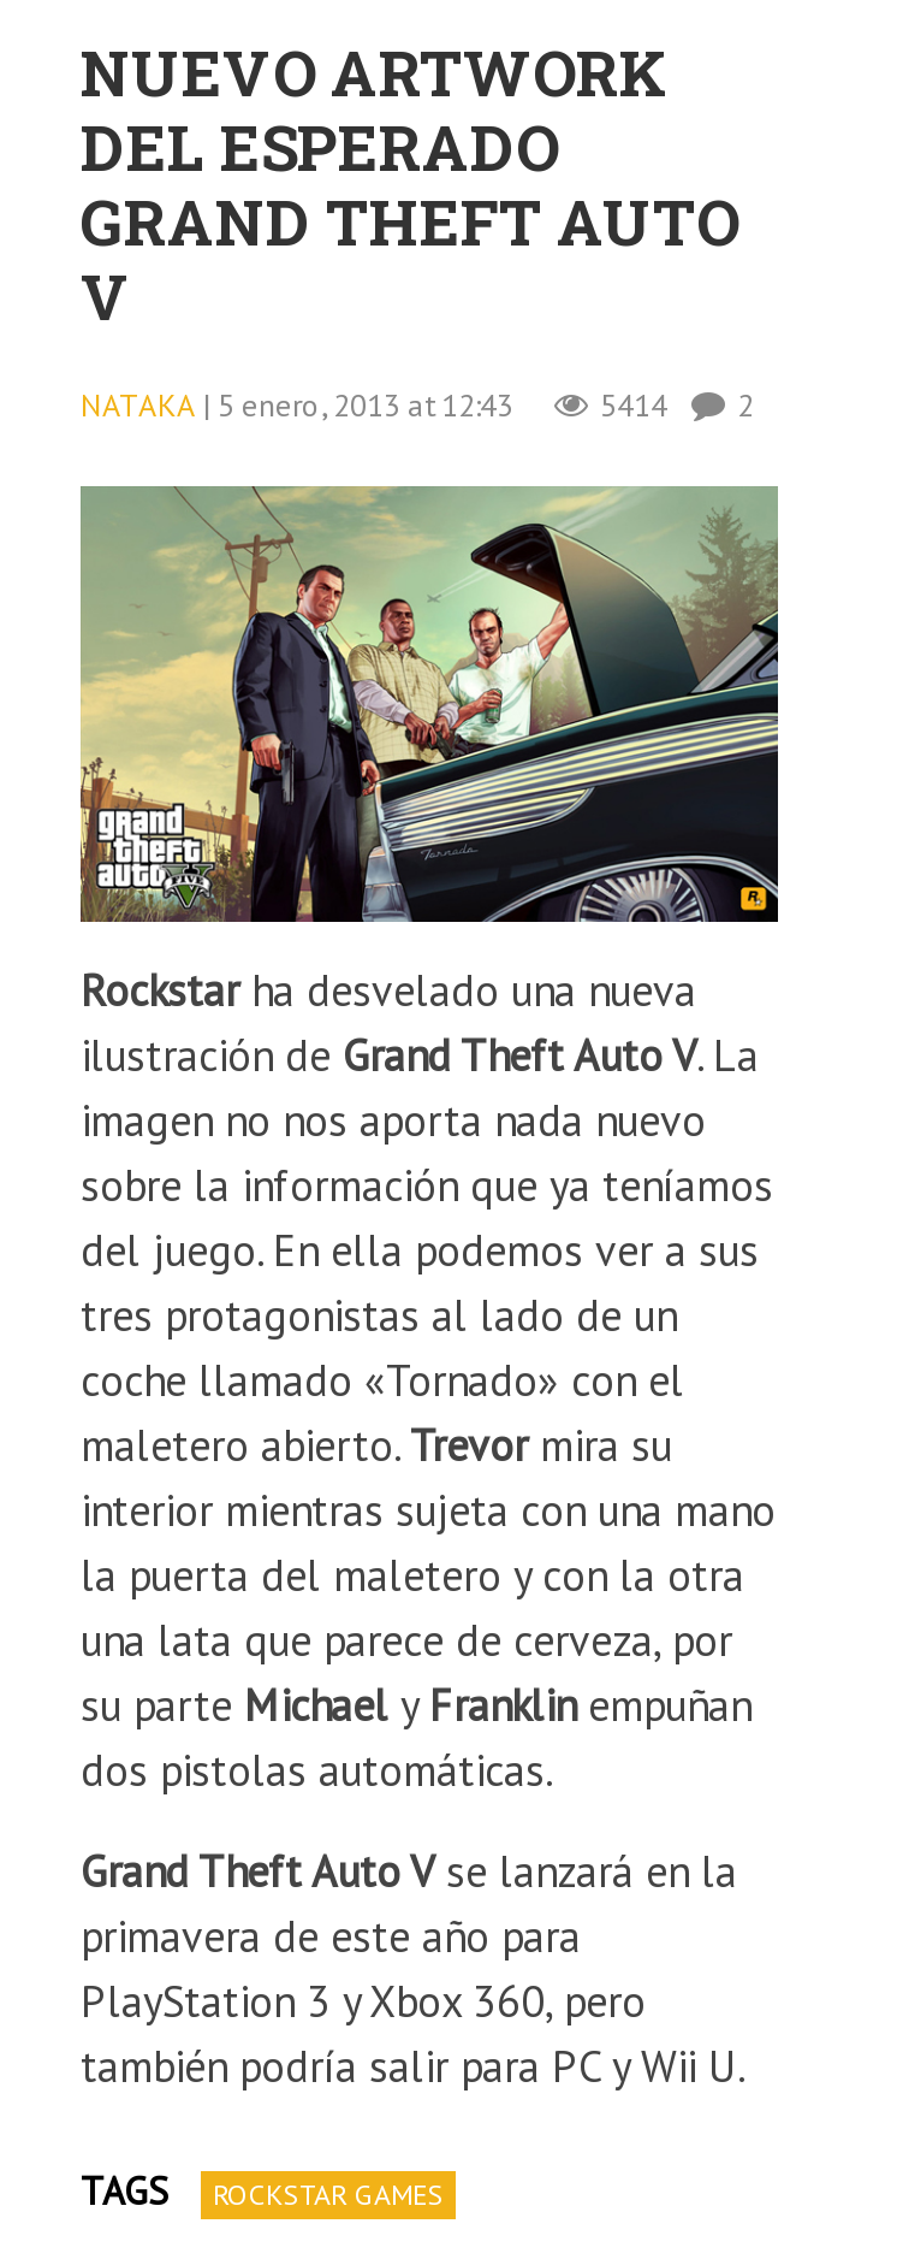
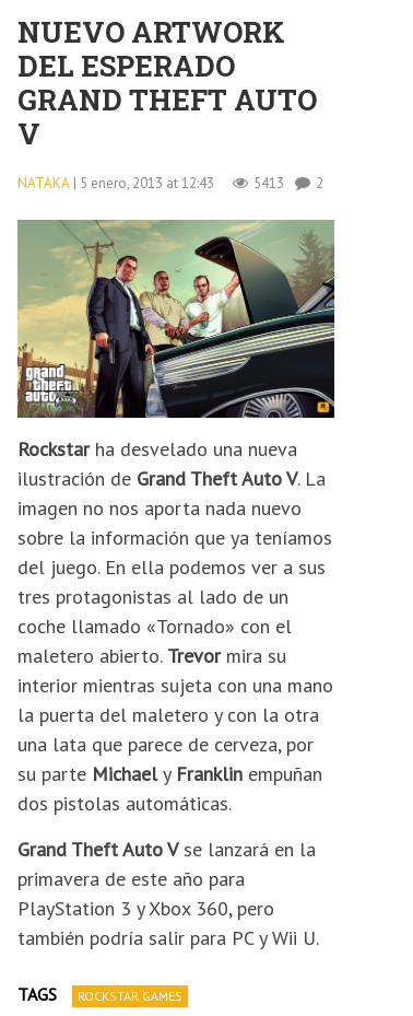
- 5414
+ 5413
